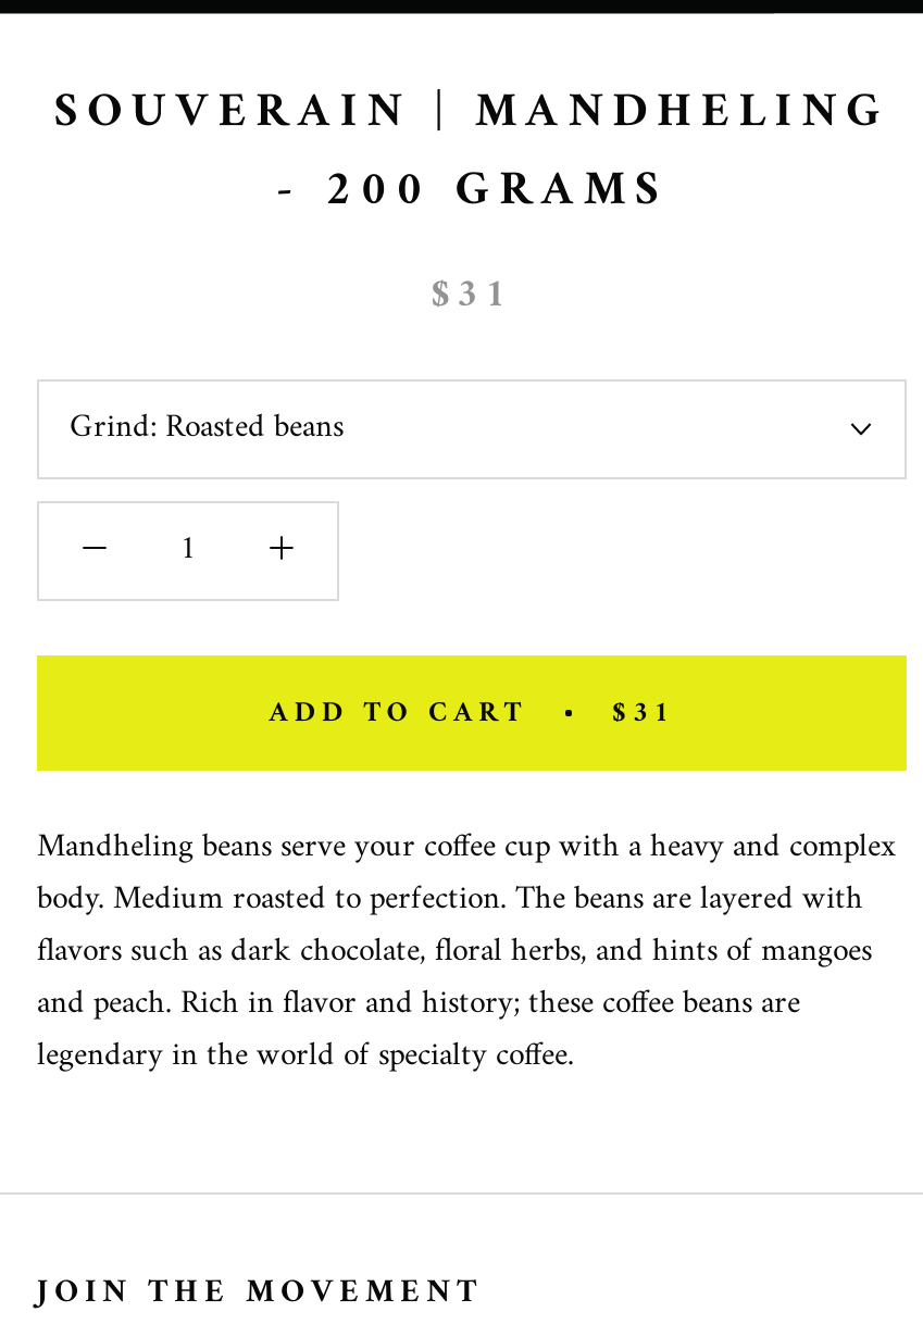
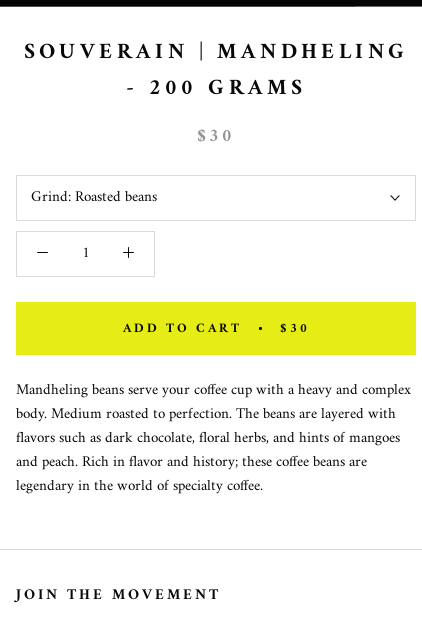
- $31
+ $30

- ADD TO CART $31
+ ADD TO CART $30
